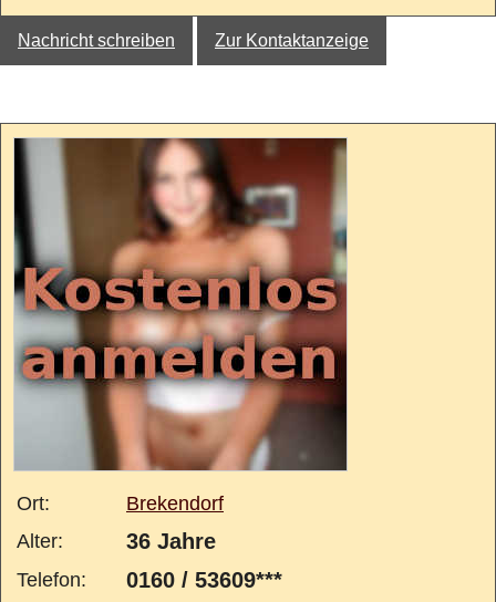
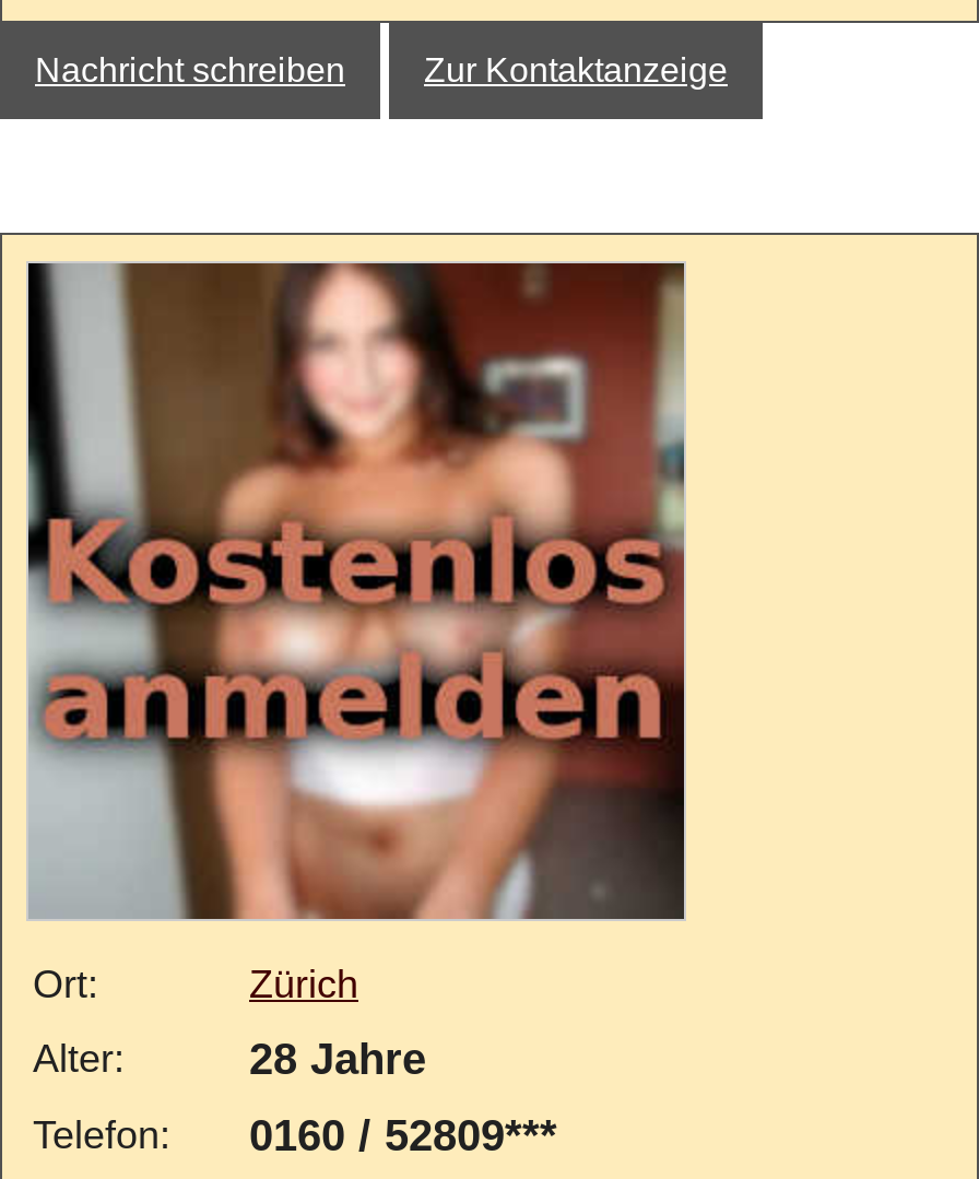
- Brekendorf
+ Zürich

- 36 Jahre
+ 28 Jahre

- Telefon: 0160 / 53609***
+ Telefon: 0160 / 52809***
